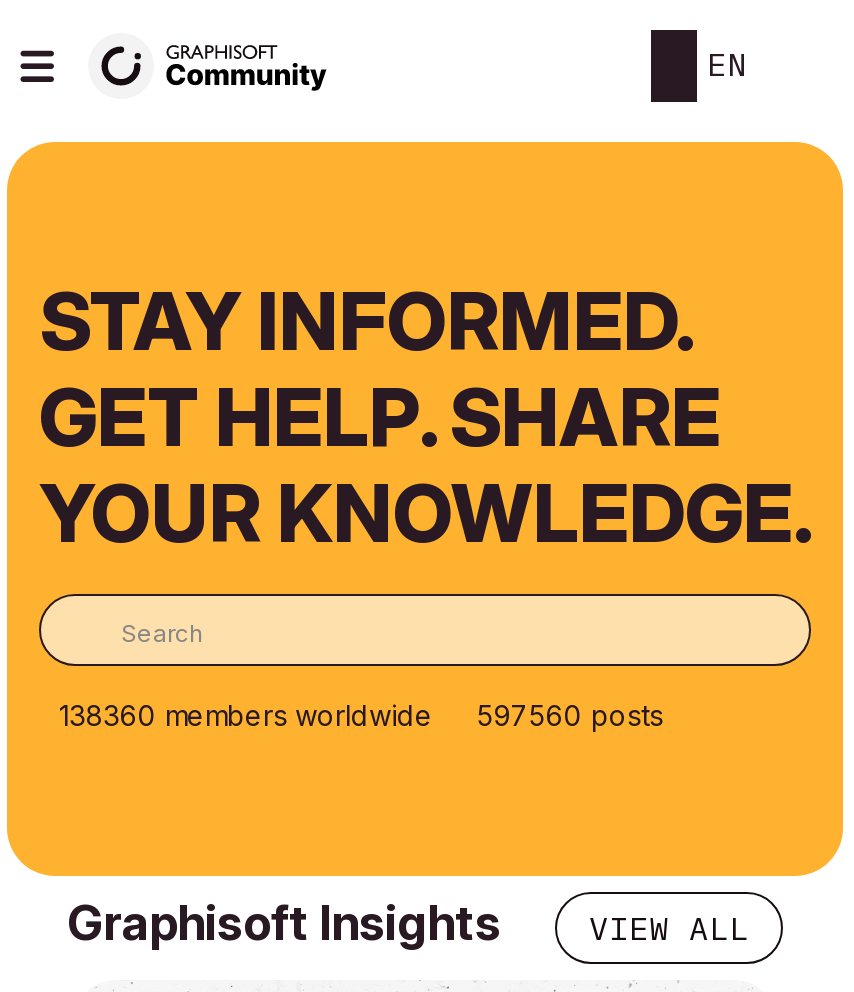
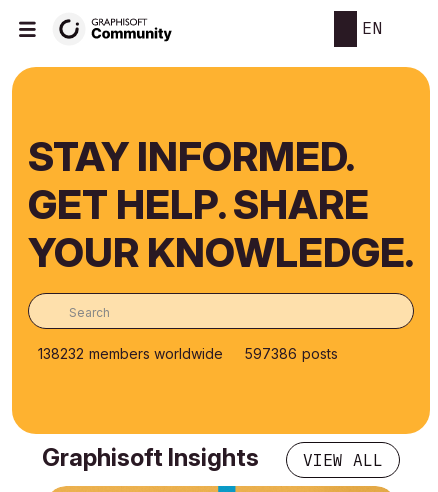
- 138360 members worldwide
+ 138232 members worldwide

- 597560 posts
+ 597386 posts
